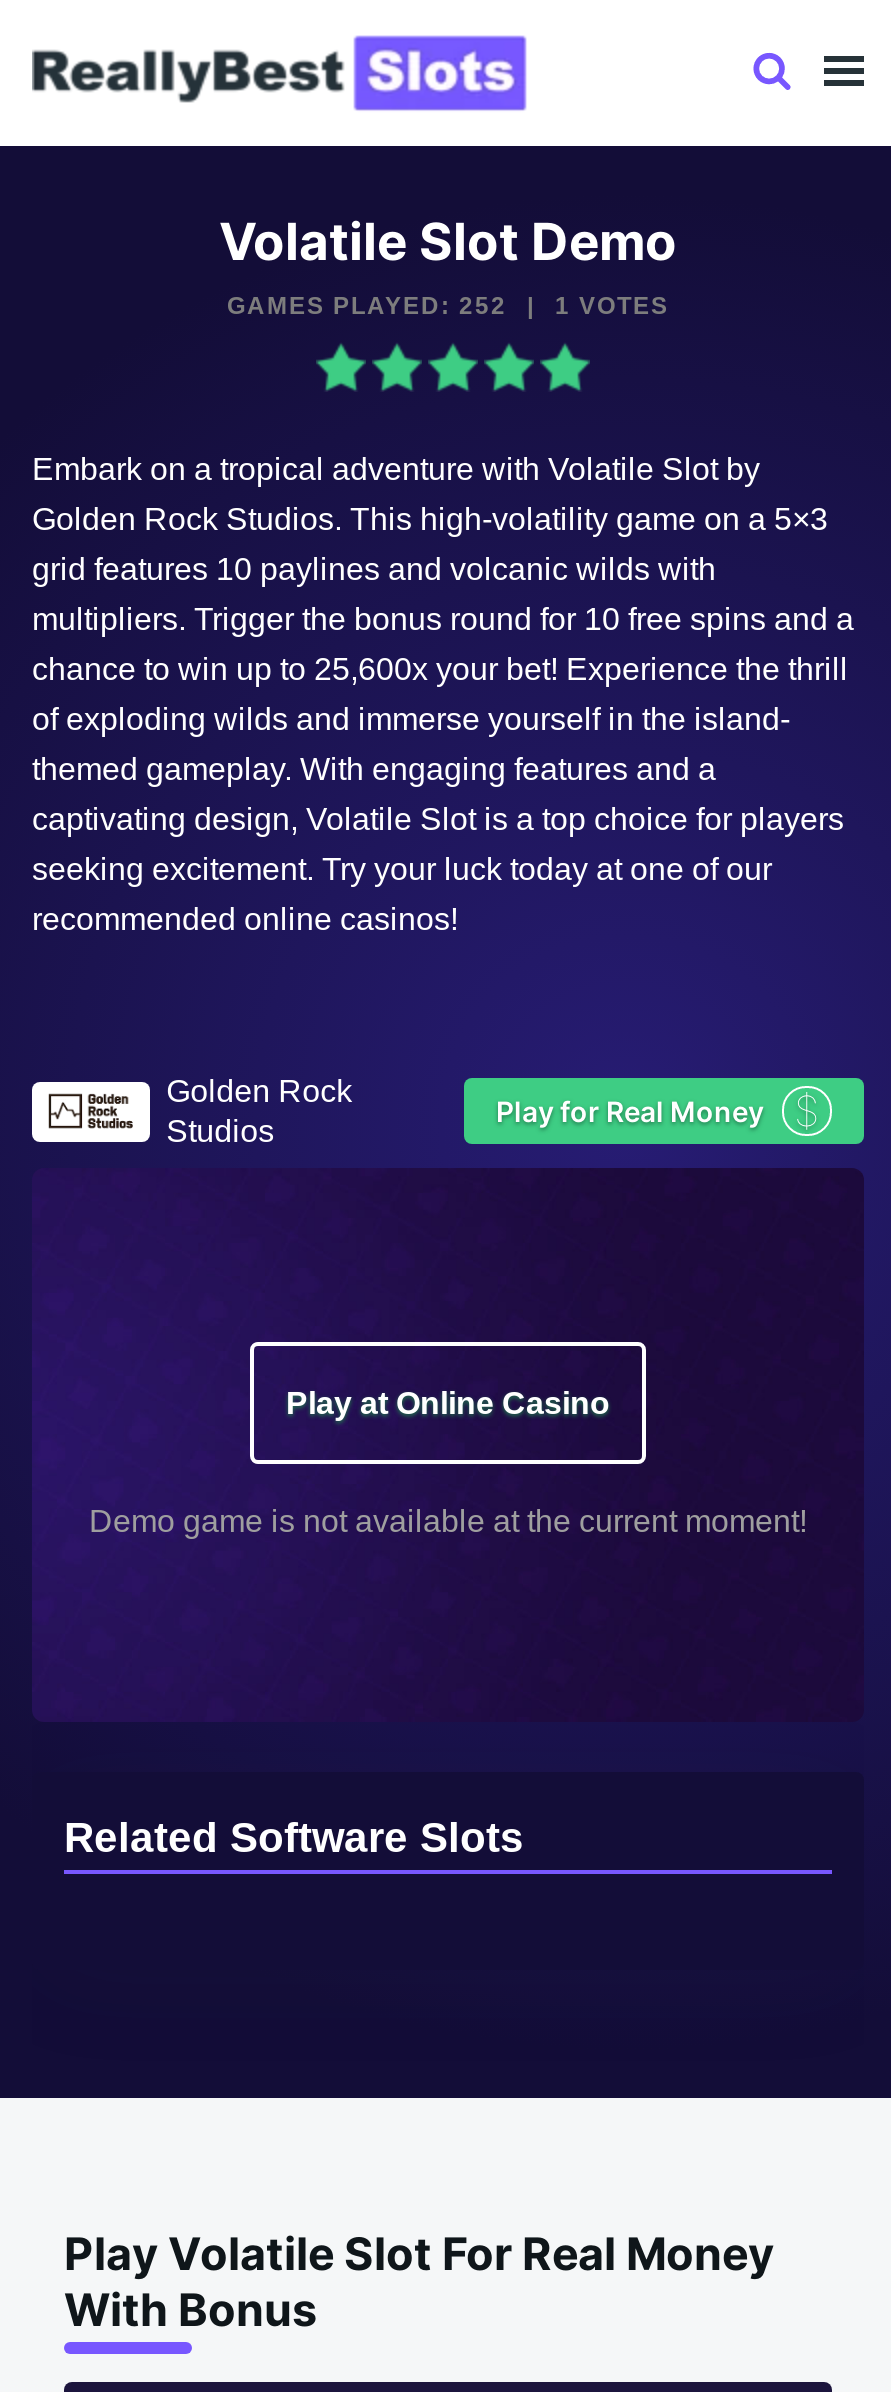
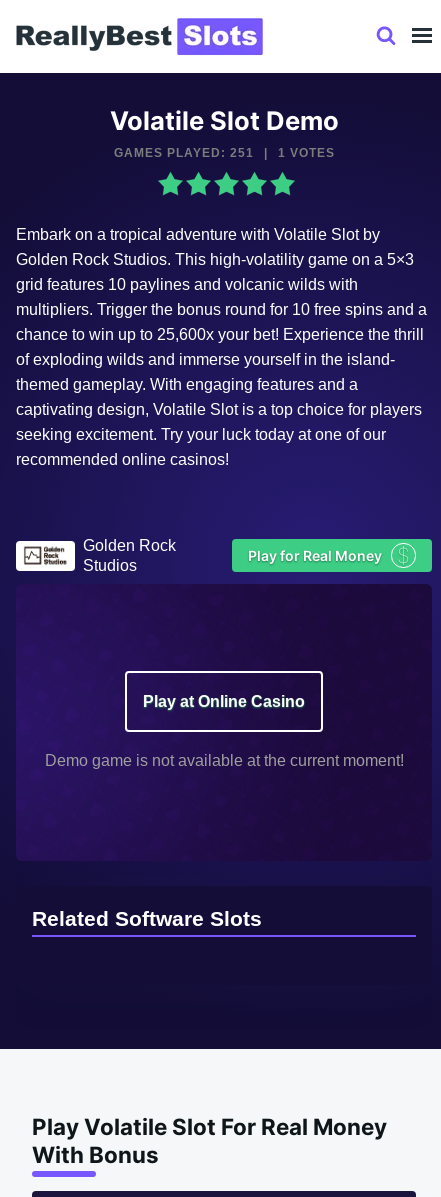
- GAMES PLAYED: 252
+ GAMES PLAYED: 251
